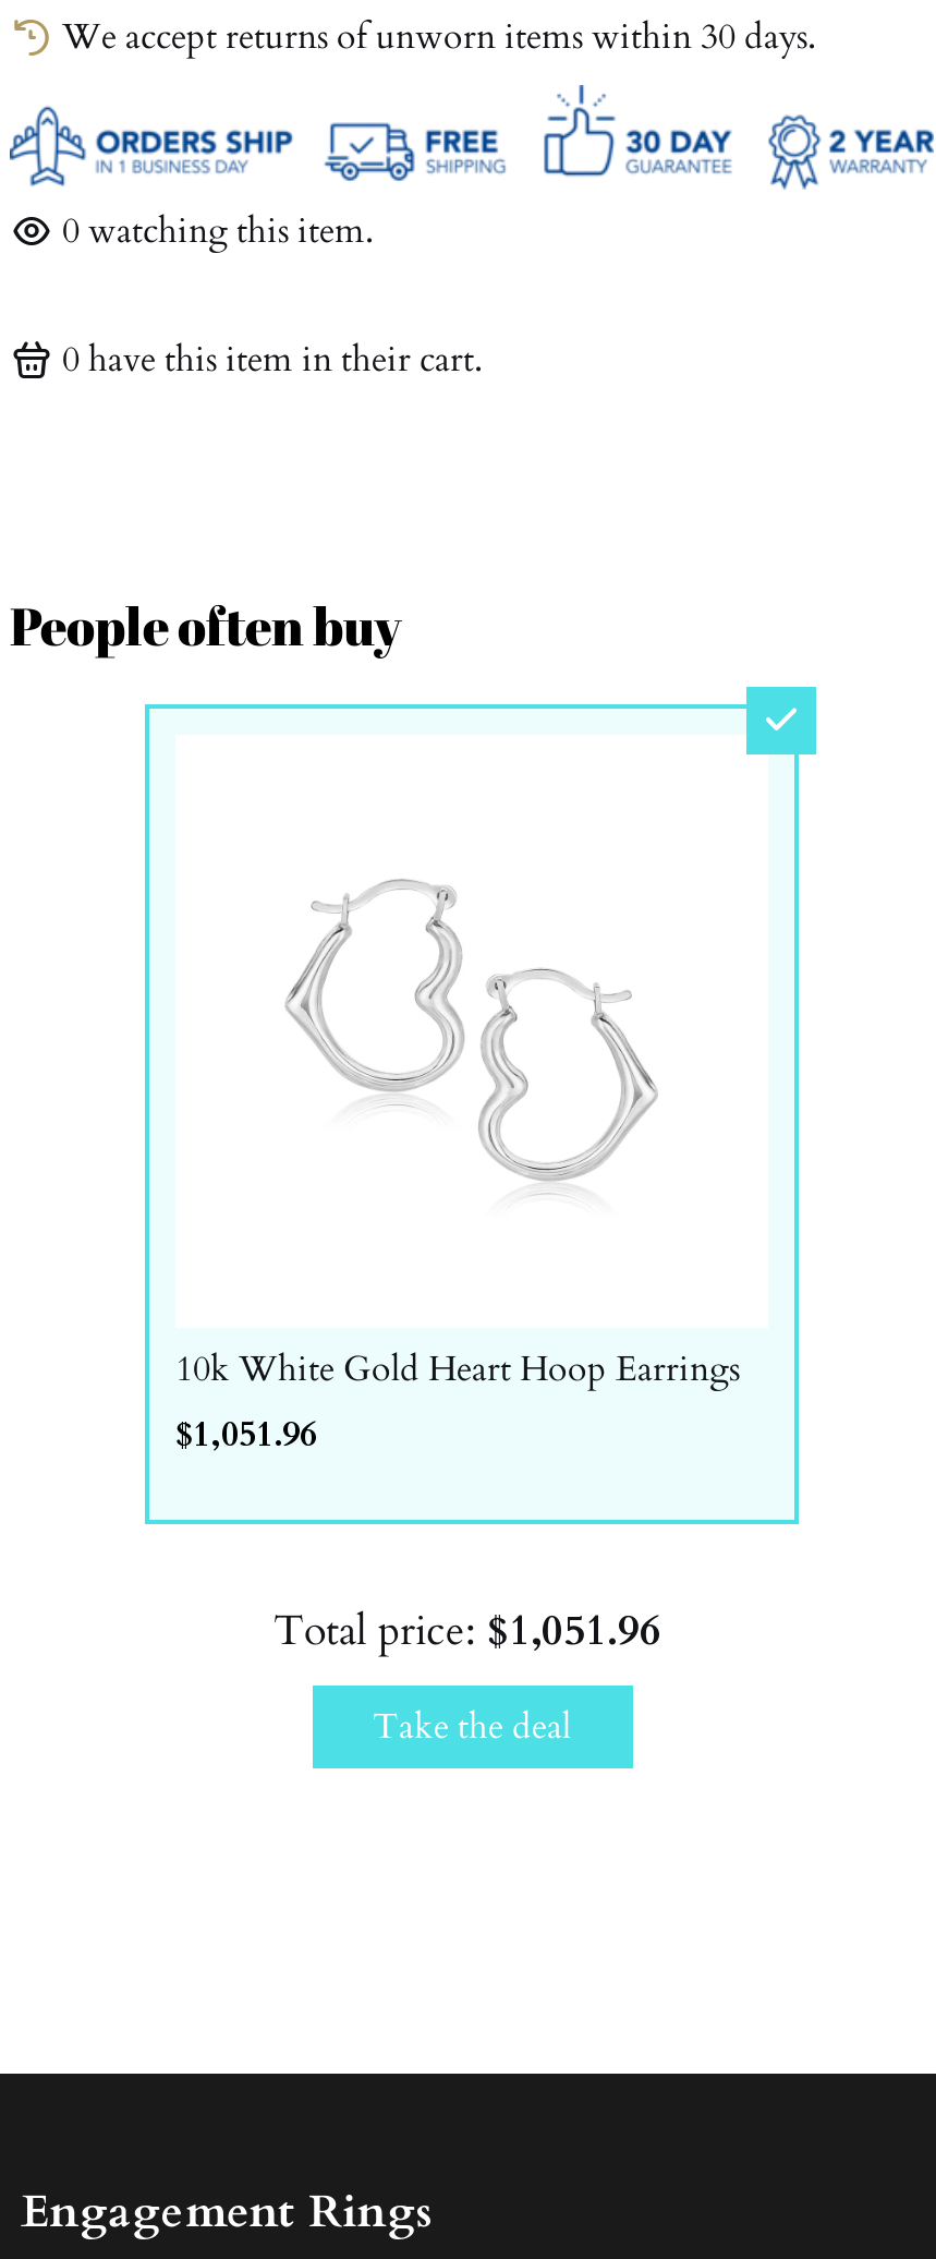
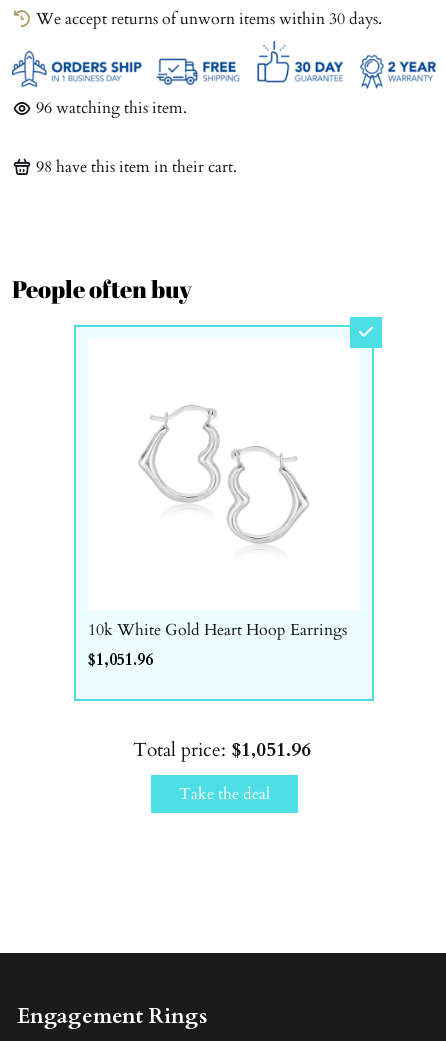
- 0 watching this item.
+ 96 watching this item.

- 0 have this item in their cart.
+ 98 have this item in their cart.
